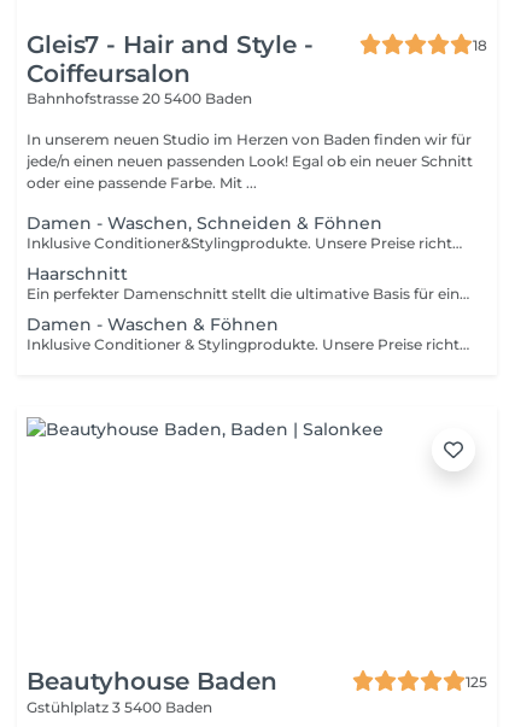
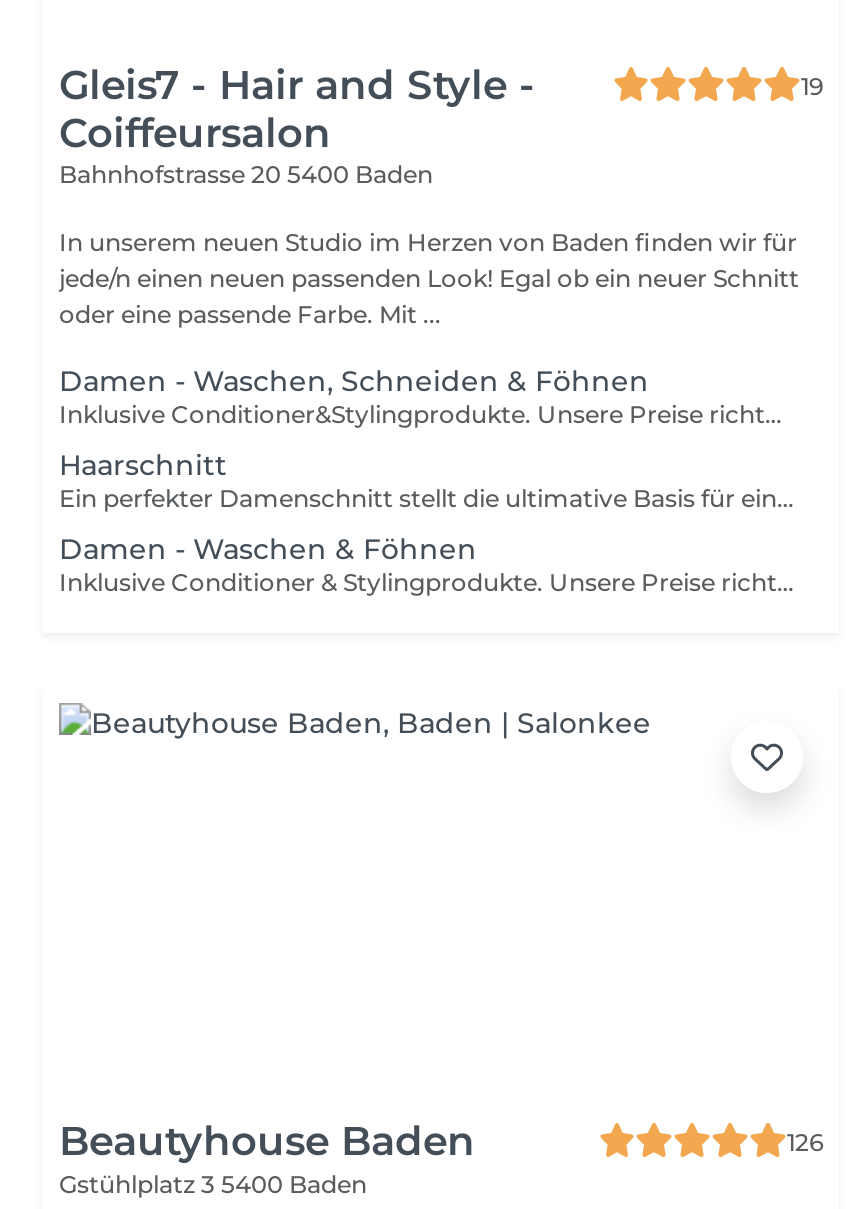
- 18
+ 19

- 125
+ 126
